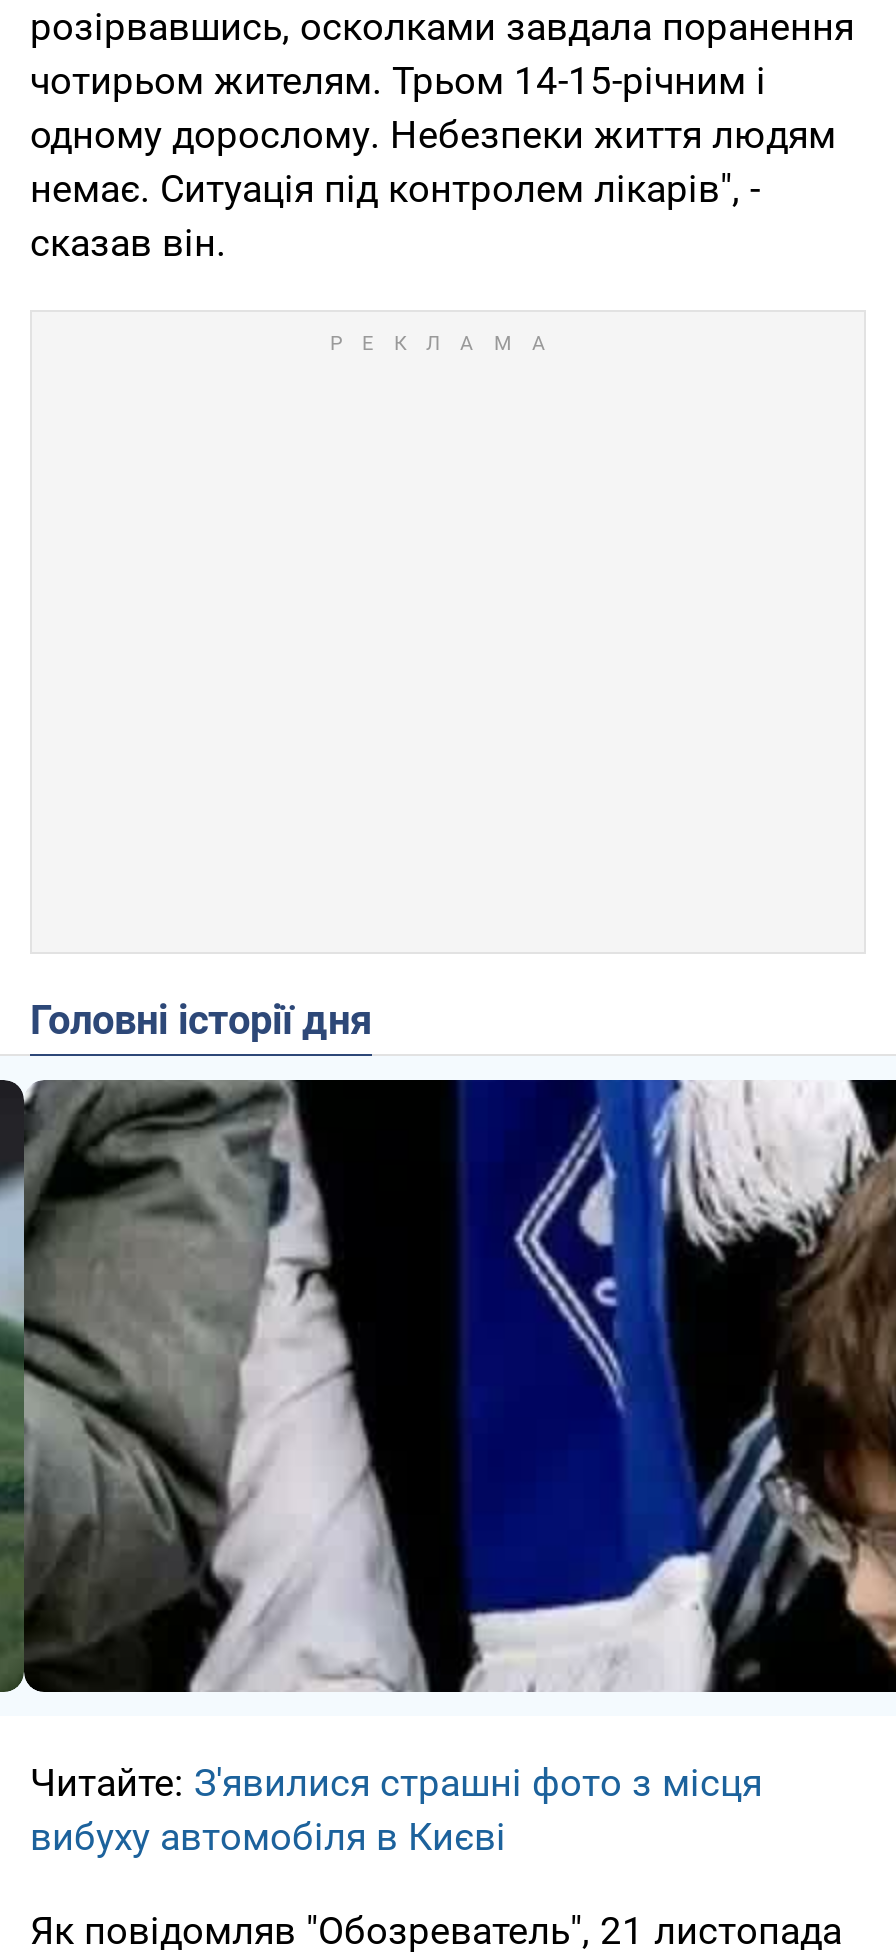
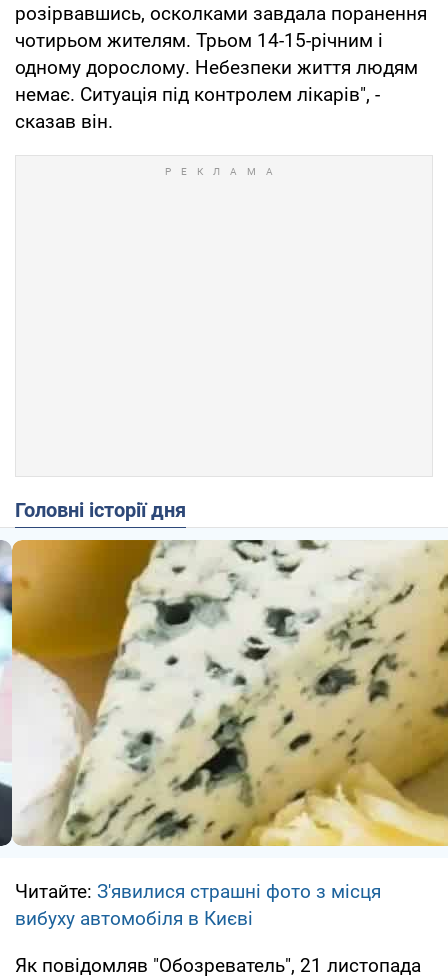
- [image]
+ [image]
